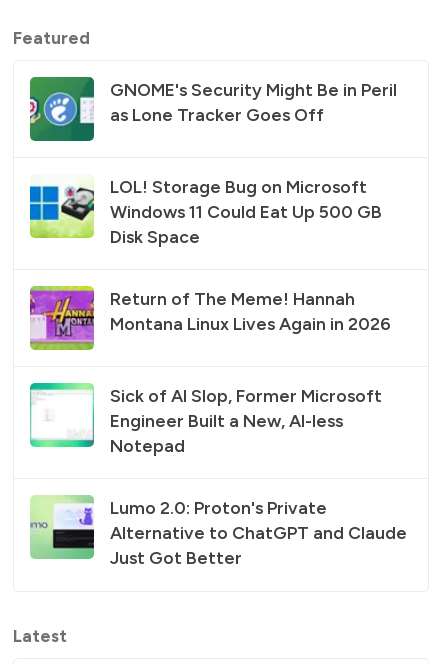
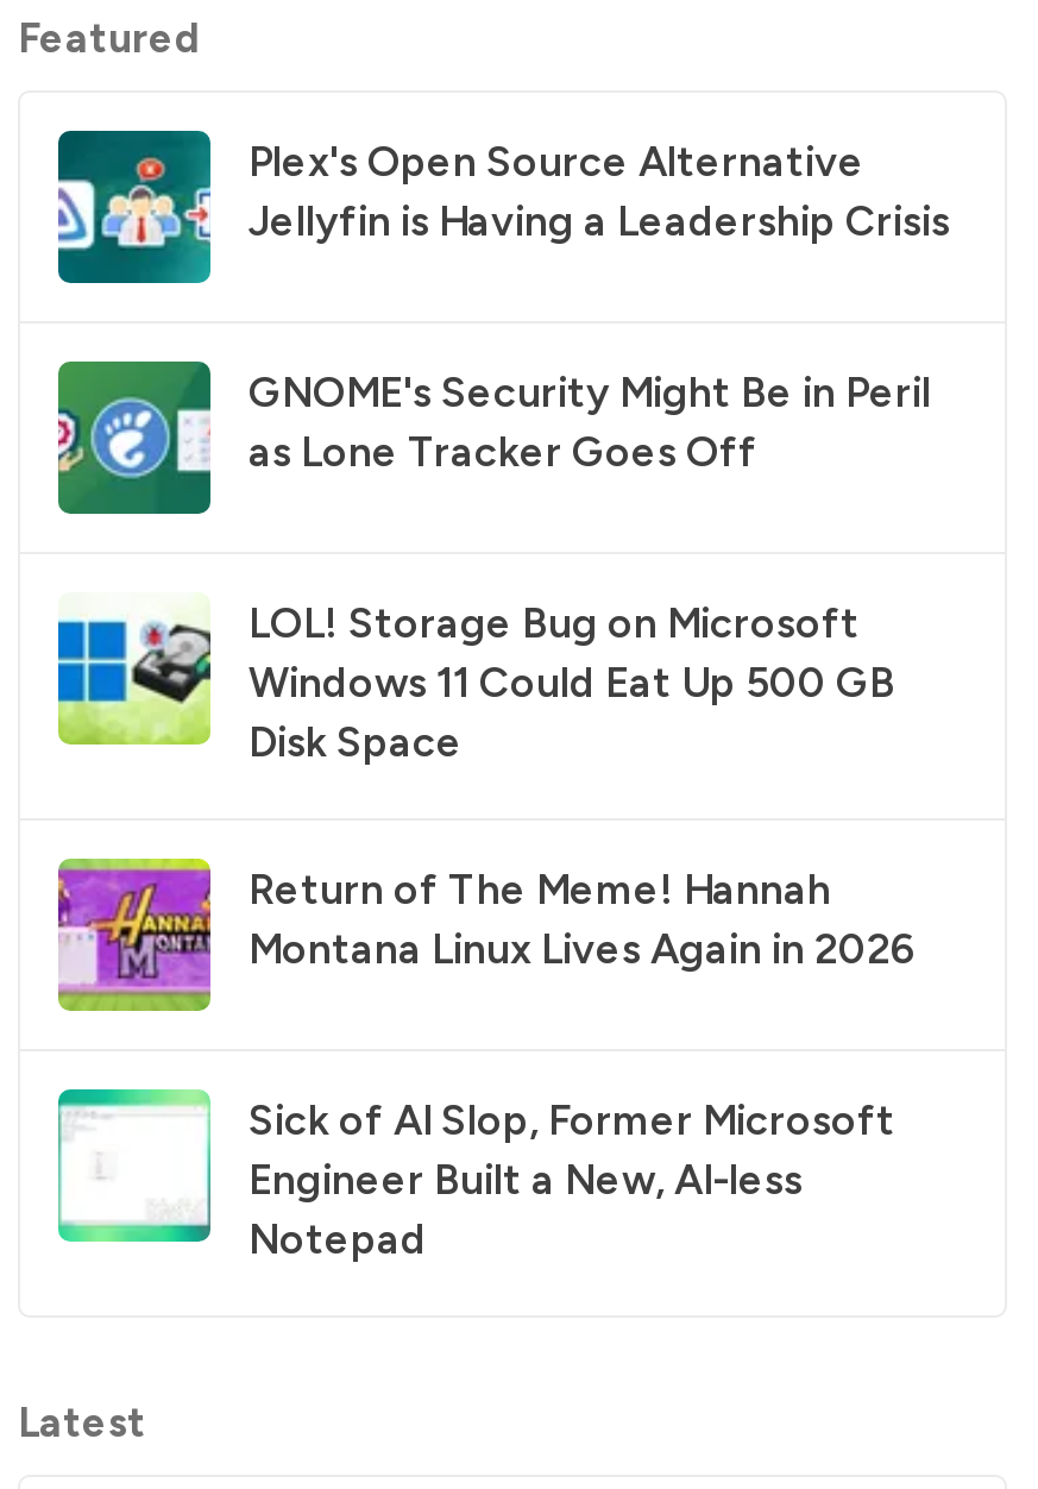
+ [image]
+ Plex's Open Source Alternative
+ Jellyfin is Having a Leadership Crisis

moved down: [image] | GNOME's Security Might Be in Peril | as Lone Tracker Goes Off | ... | Engineer Built a New, AI-less | Notepad

- [image]
- Lumo 2.0: Proton's Private
- Alternative to ChatGPT and Claude
- Just Got Better
